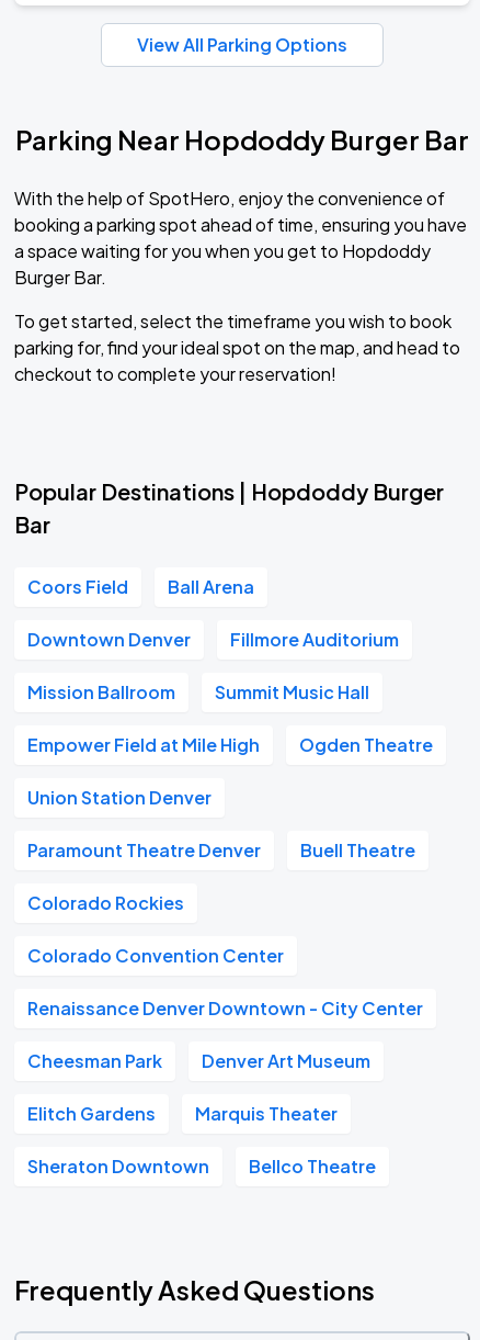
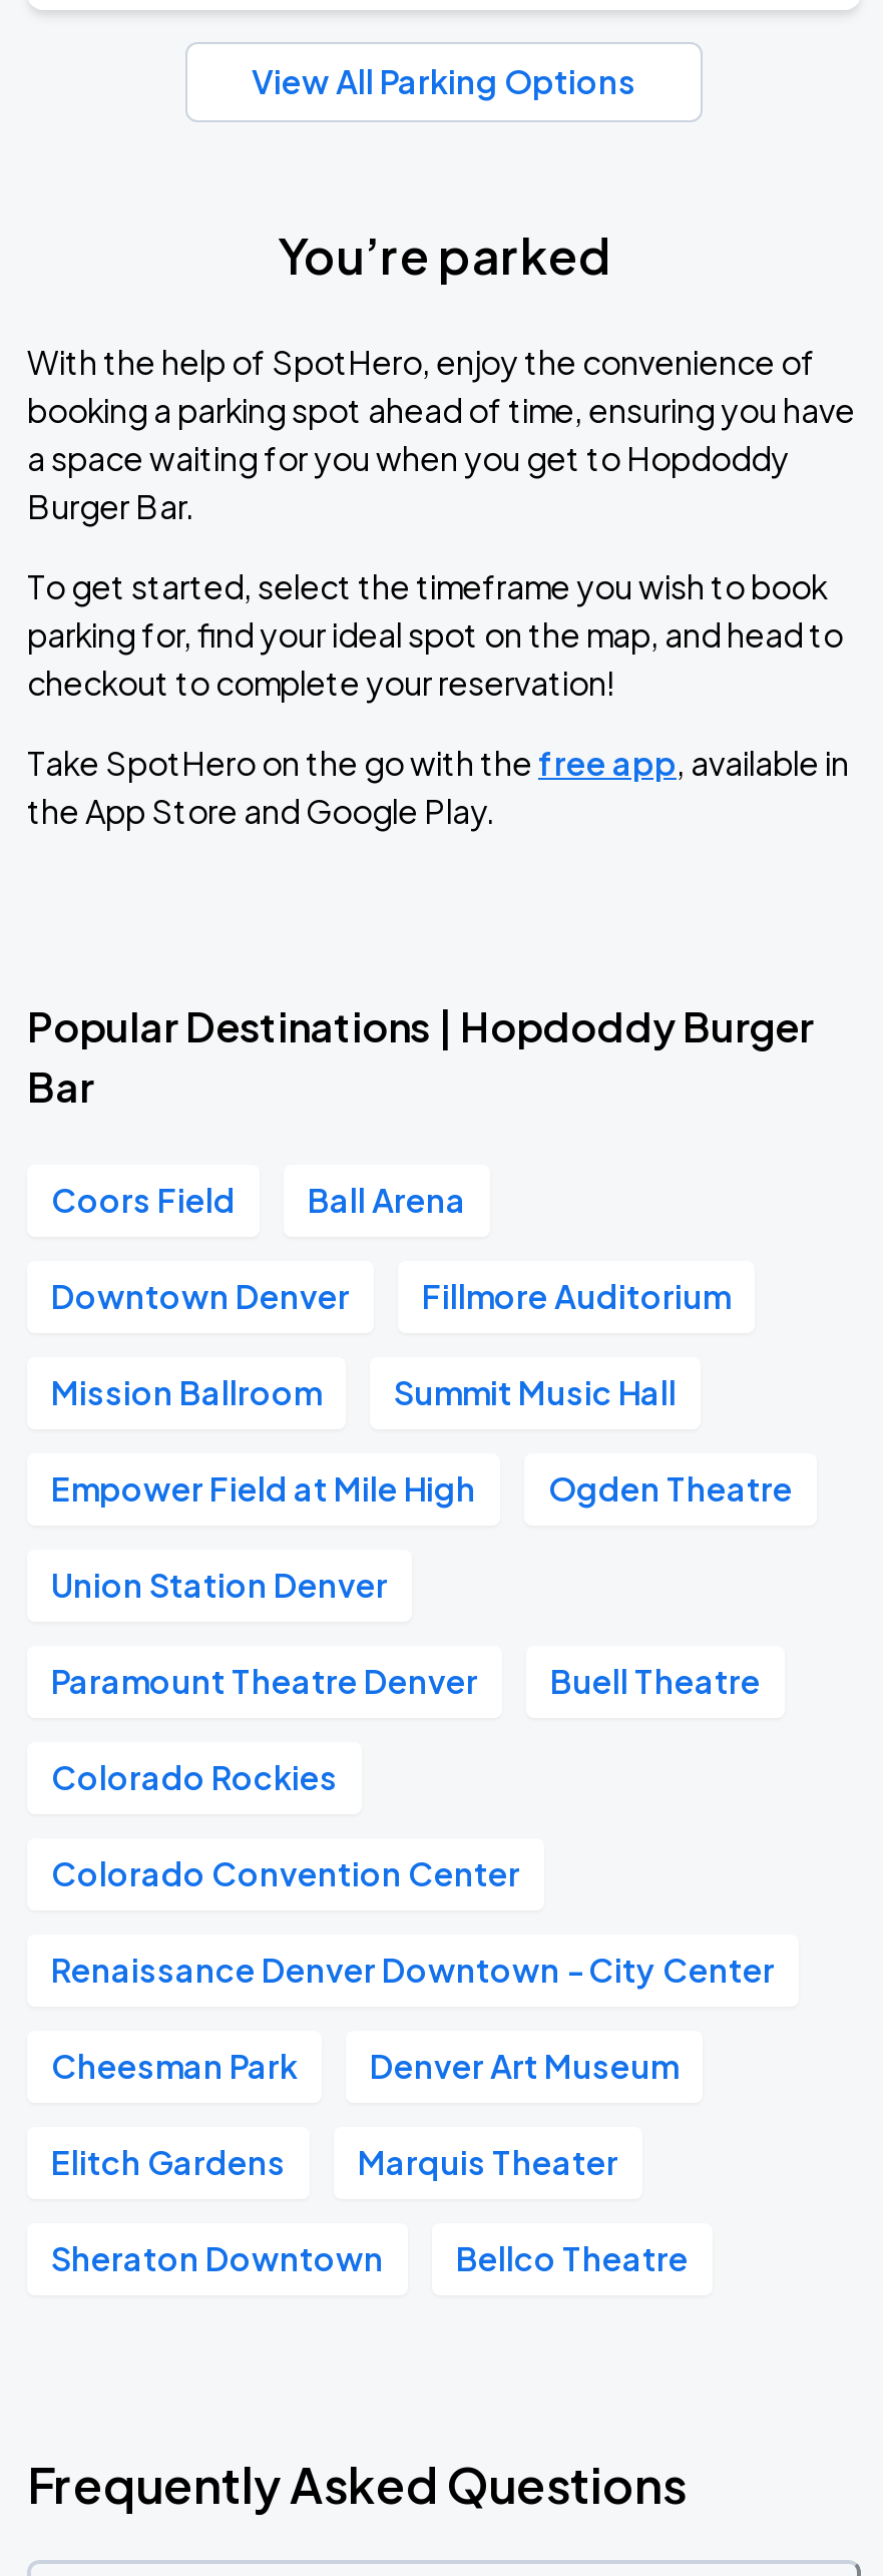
- Parking Near Hopdoddy Burger Bar
+ You’re parked

+ Take SpotHero on the go with the free app, available in
+ the App Store and Google Play.
